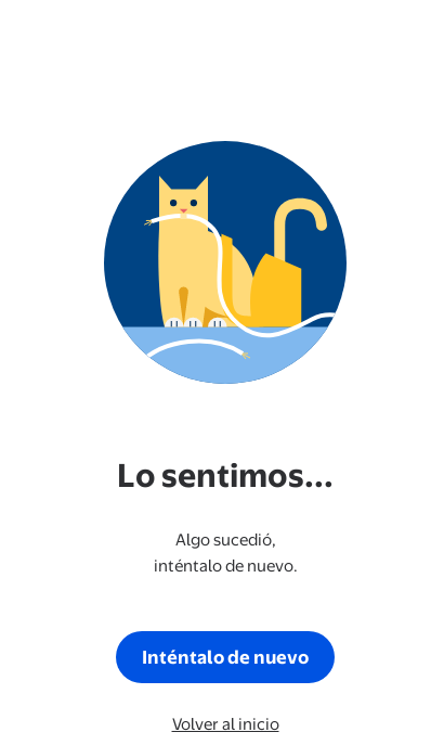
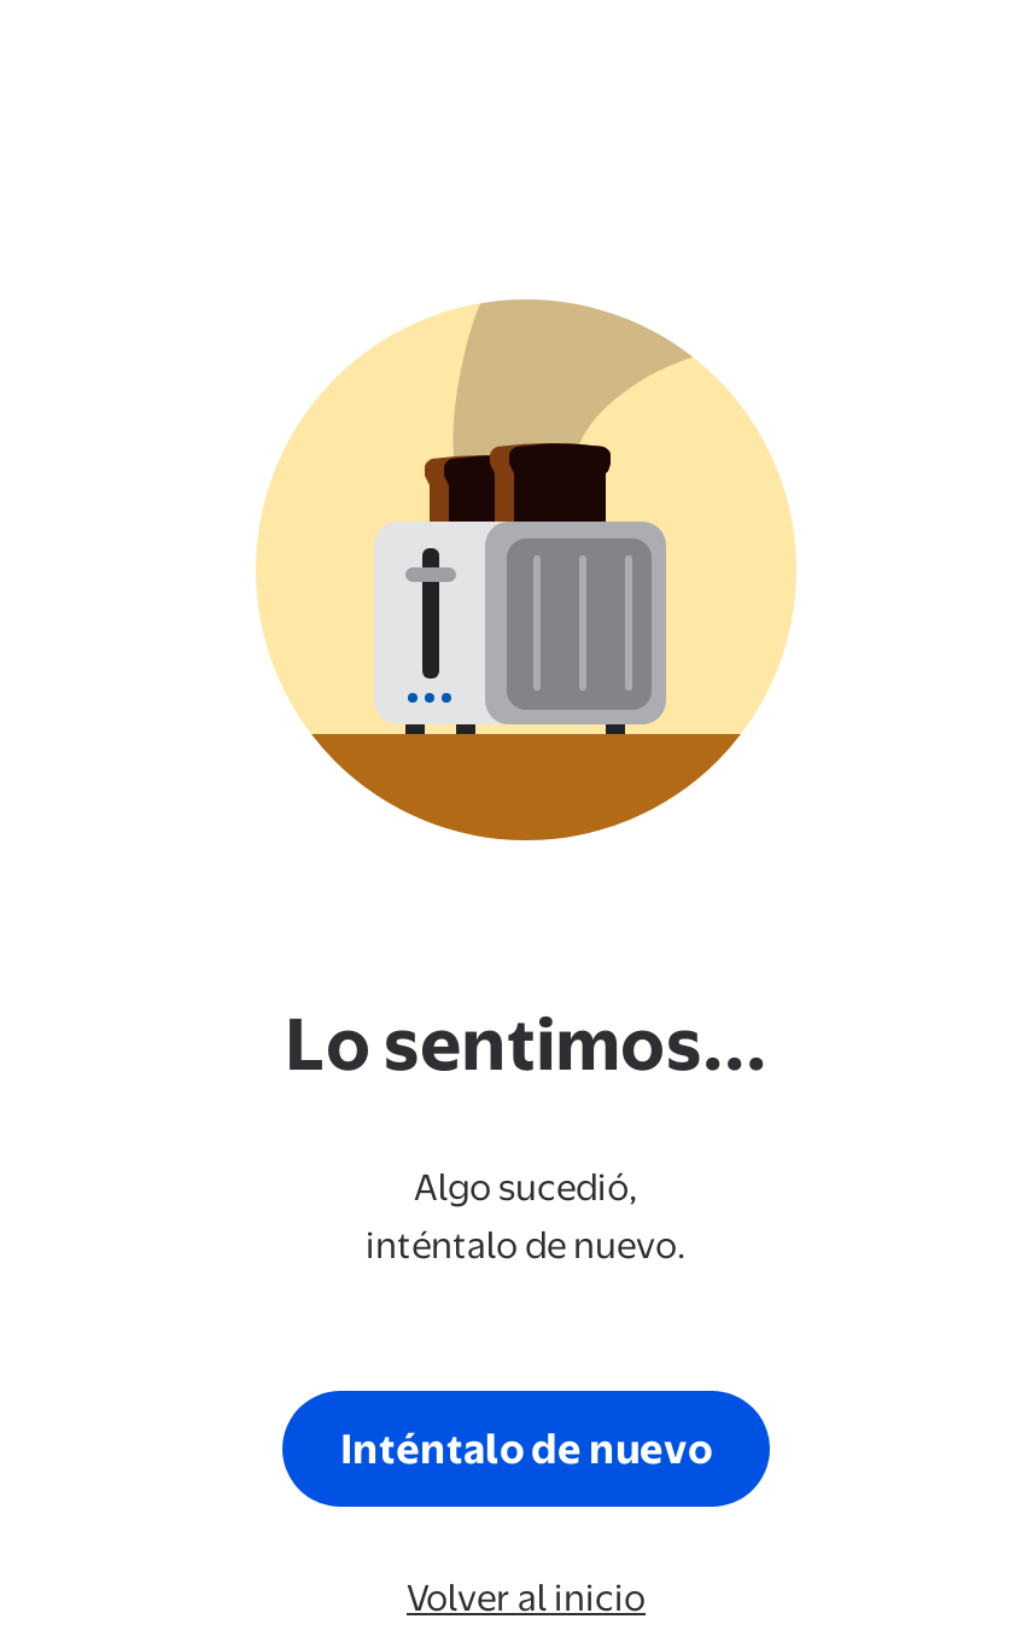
- [image]
+ [image]
